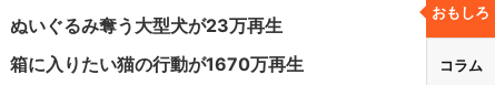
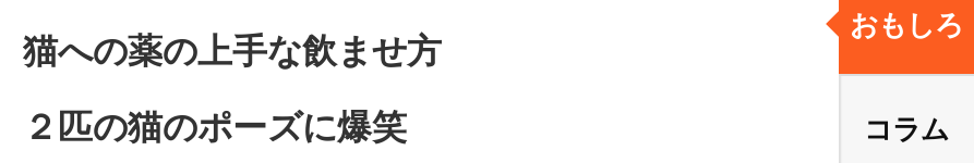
- ぬいぐるみ奪う大型犬が23万再生
+ 猫への薬の上手な飲ませ方

- 箱に入りたい猫の行動が1670万再生
+ ２匹の猫のポーズに爆笑
